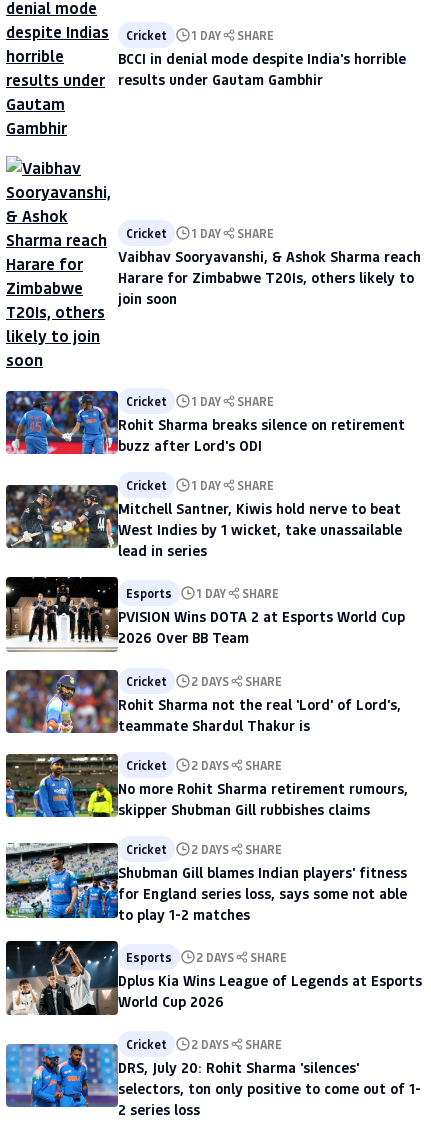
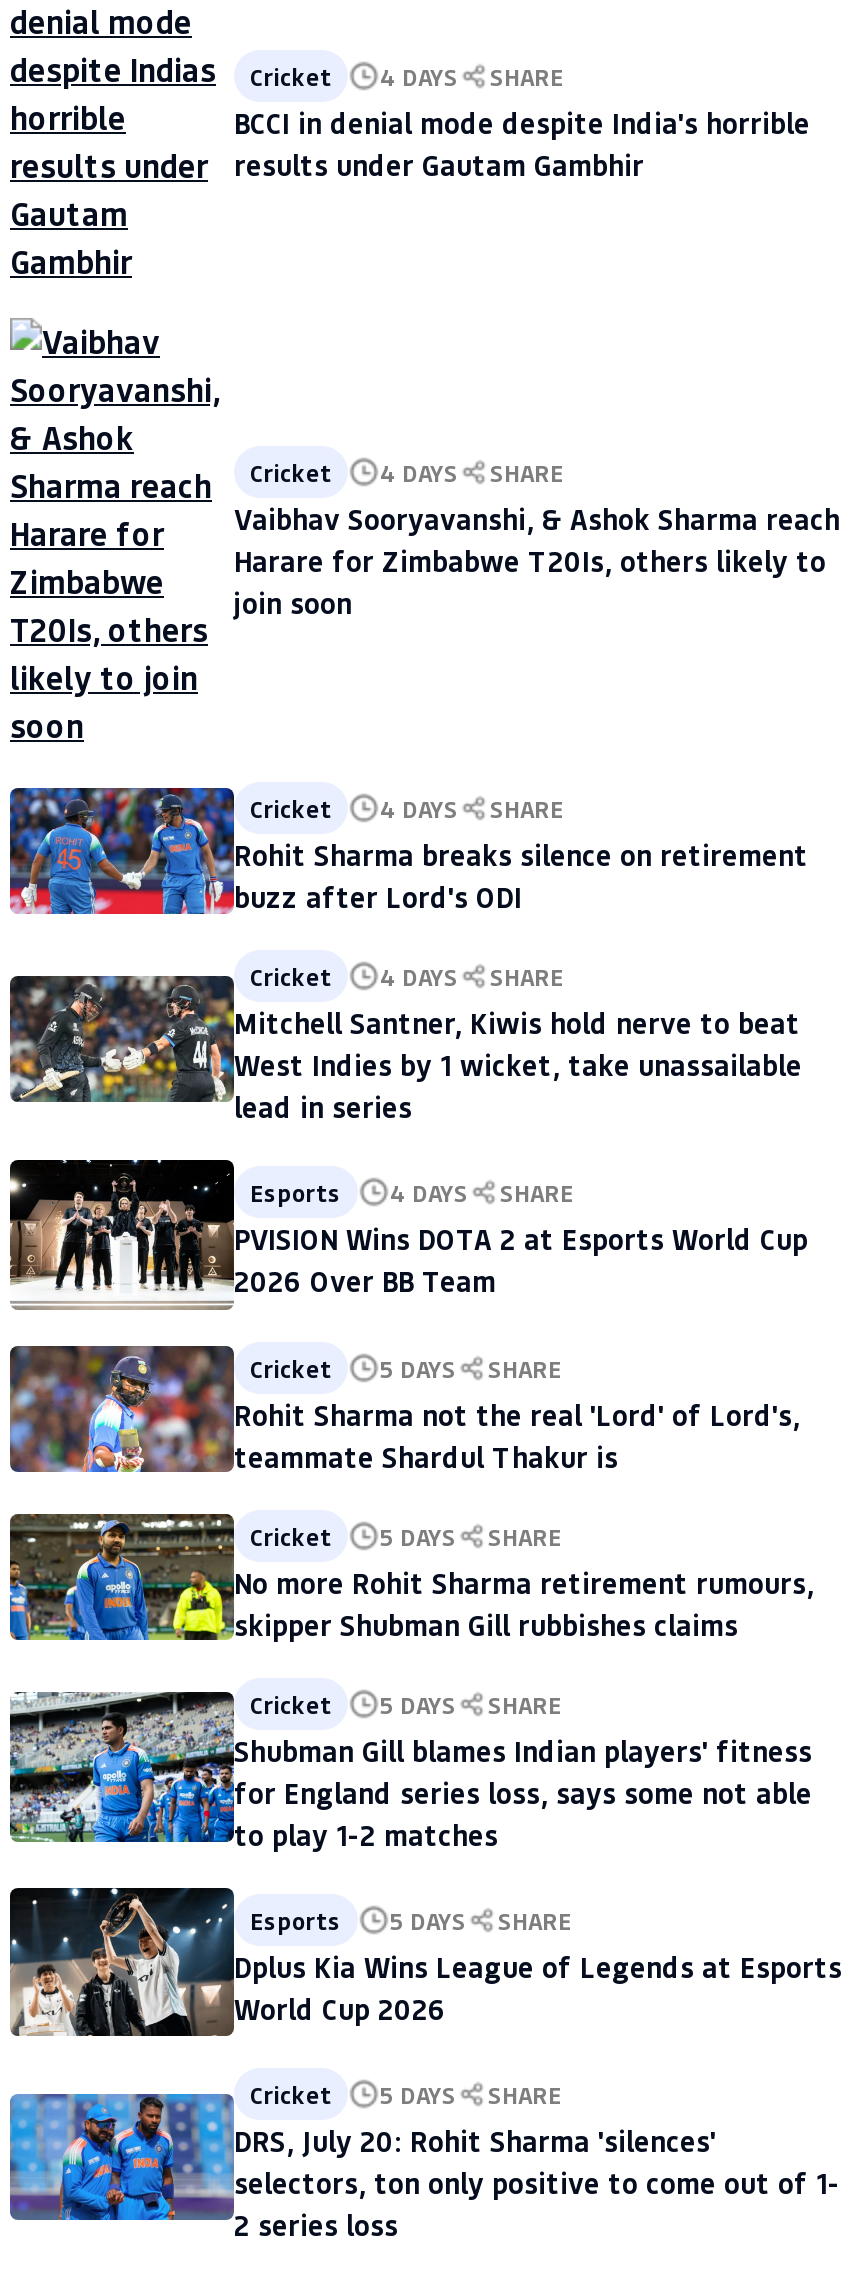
- Cricket 1 DAY SHARE
+ Cricket 4 DAYS SHARE

- Cricket 1 DAY SHARE
+ Cricket 4 DAYS SHARE

- Cricket 1 DAY SHARE
+ Cricket 4 DAYS SHARE

- Cricket 1 DAY SHARE
+ Cricket 4 DAYS SHARE

- Esports 1 DAY SHARE
+ Esports 4 DAYS SHARE

- Cricket 2 DAYS SHARE
+ Cricket 5 DAYS SHARE

- Cricket 2 DAYS SHARE
+ Cricket 5 DAYS SHARE

- Cricket 2 DAYS SHARE
+ Cricket 5 DAYS SHARE

- Esports 2 DAYS SHARE
+ Esports 5 DAYS SHARE

- Cricket 2 DAYS SHARE
+ Cricket 5 DAYS SHARE
